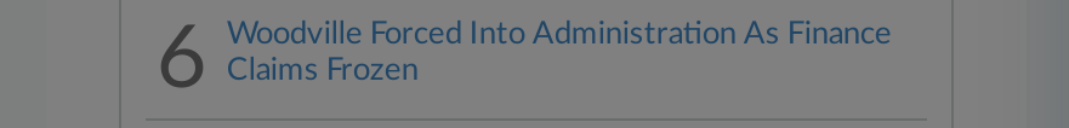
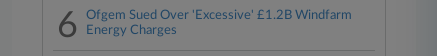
- Woodville Forced Into Administration As Finance
- Claims Frozen
+ Ofgem Sued Over 'Excessive' £1.2B Windfarm
+ Energy Charges
